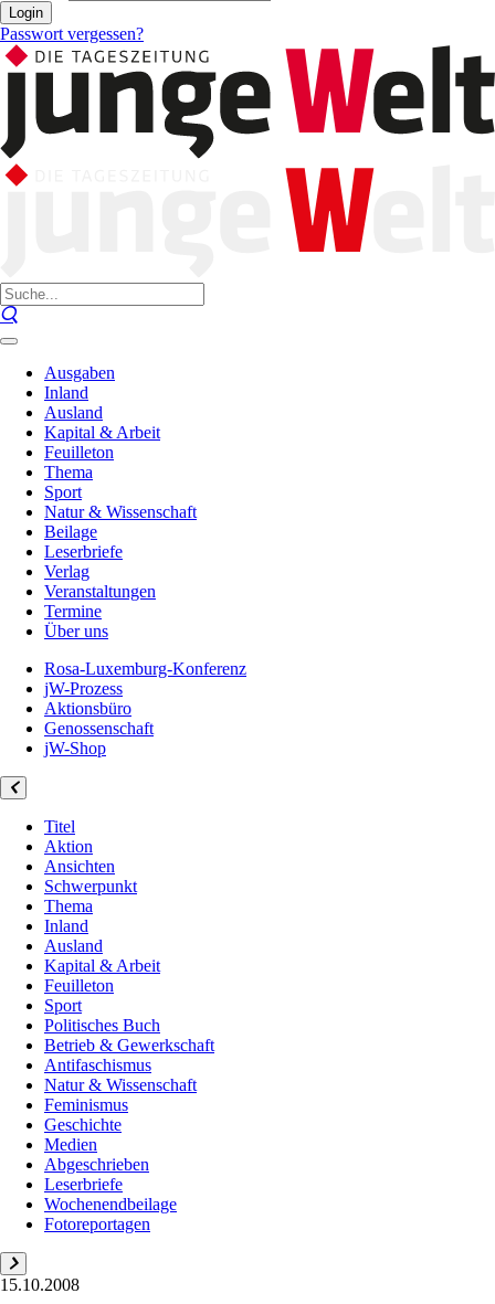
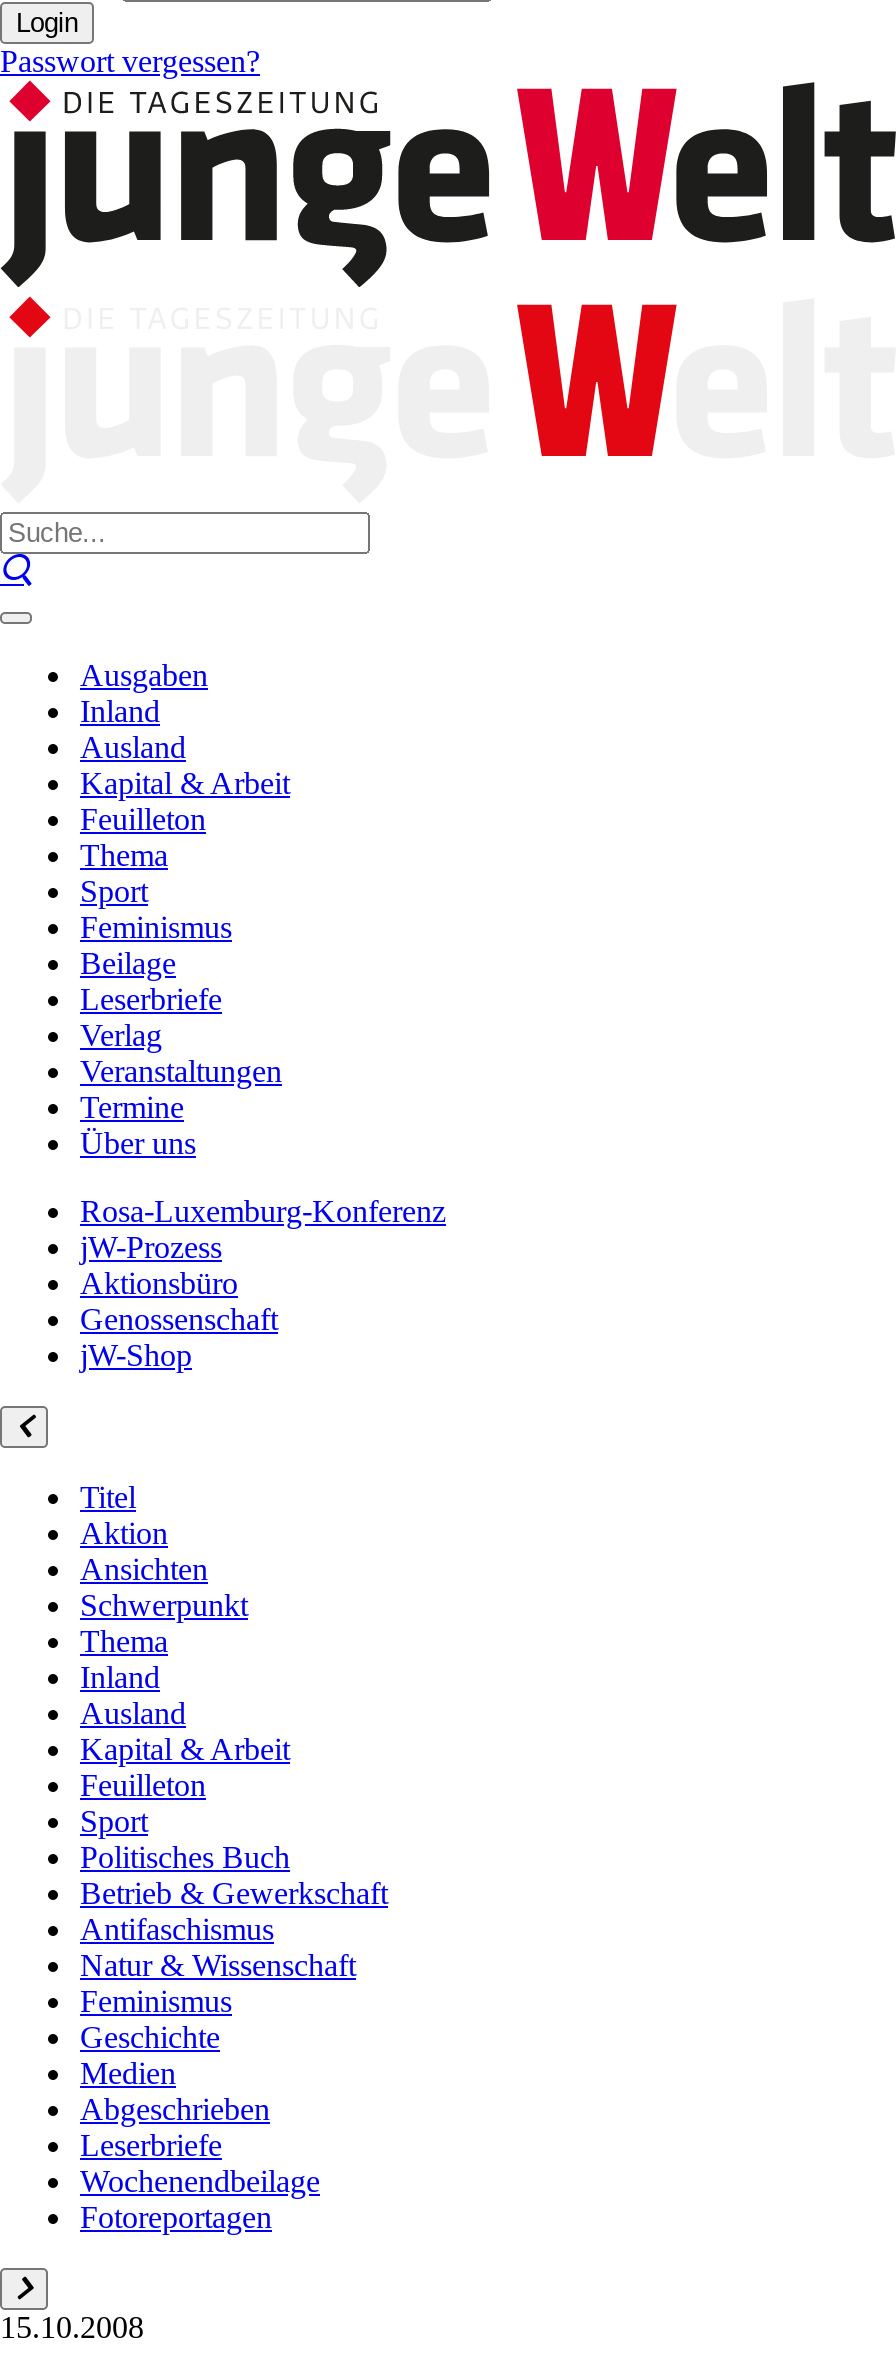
- Natur & Wissenschaft
+ Feminismus
